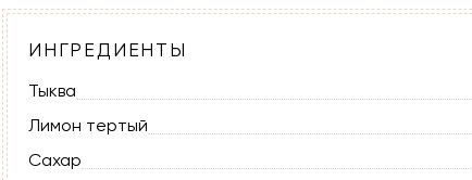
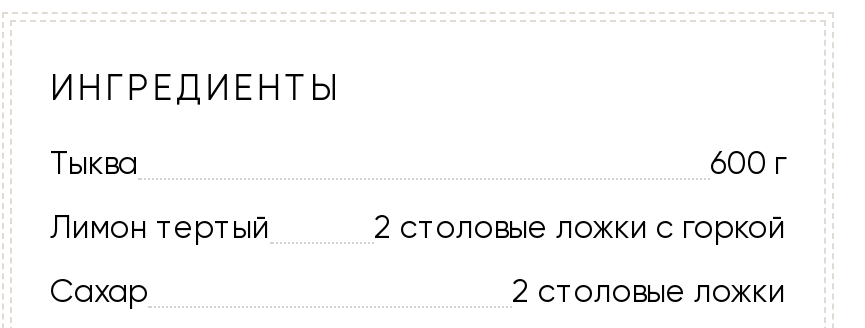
+ 600 г

+ 2 столовые ложки с горкой

+ 2 столовые ложки
